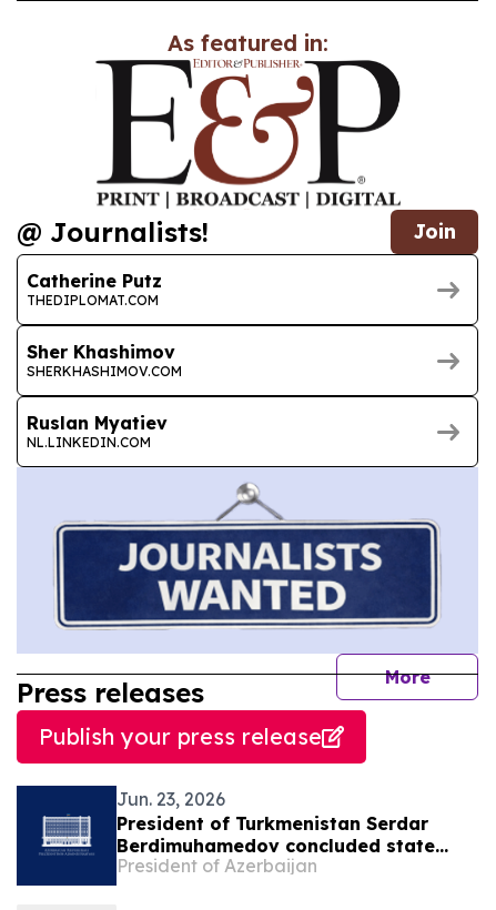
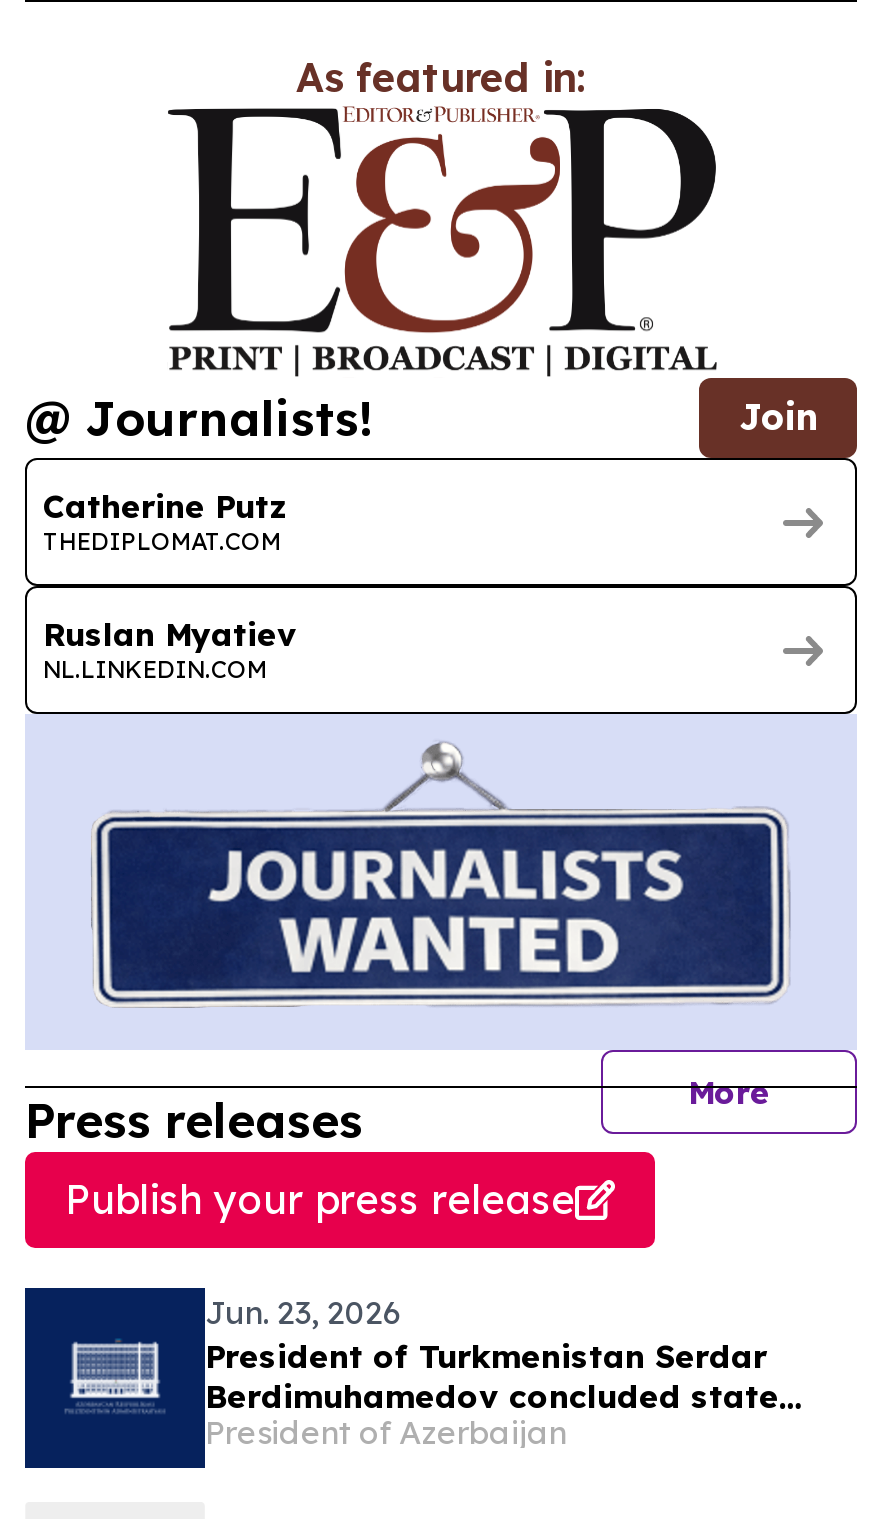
- Sher Khashimov
- SHERKHASHIMOV.COM
